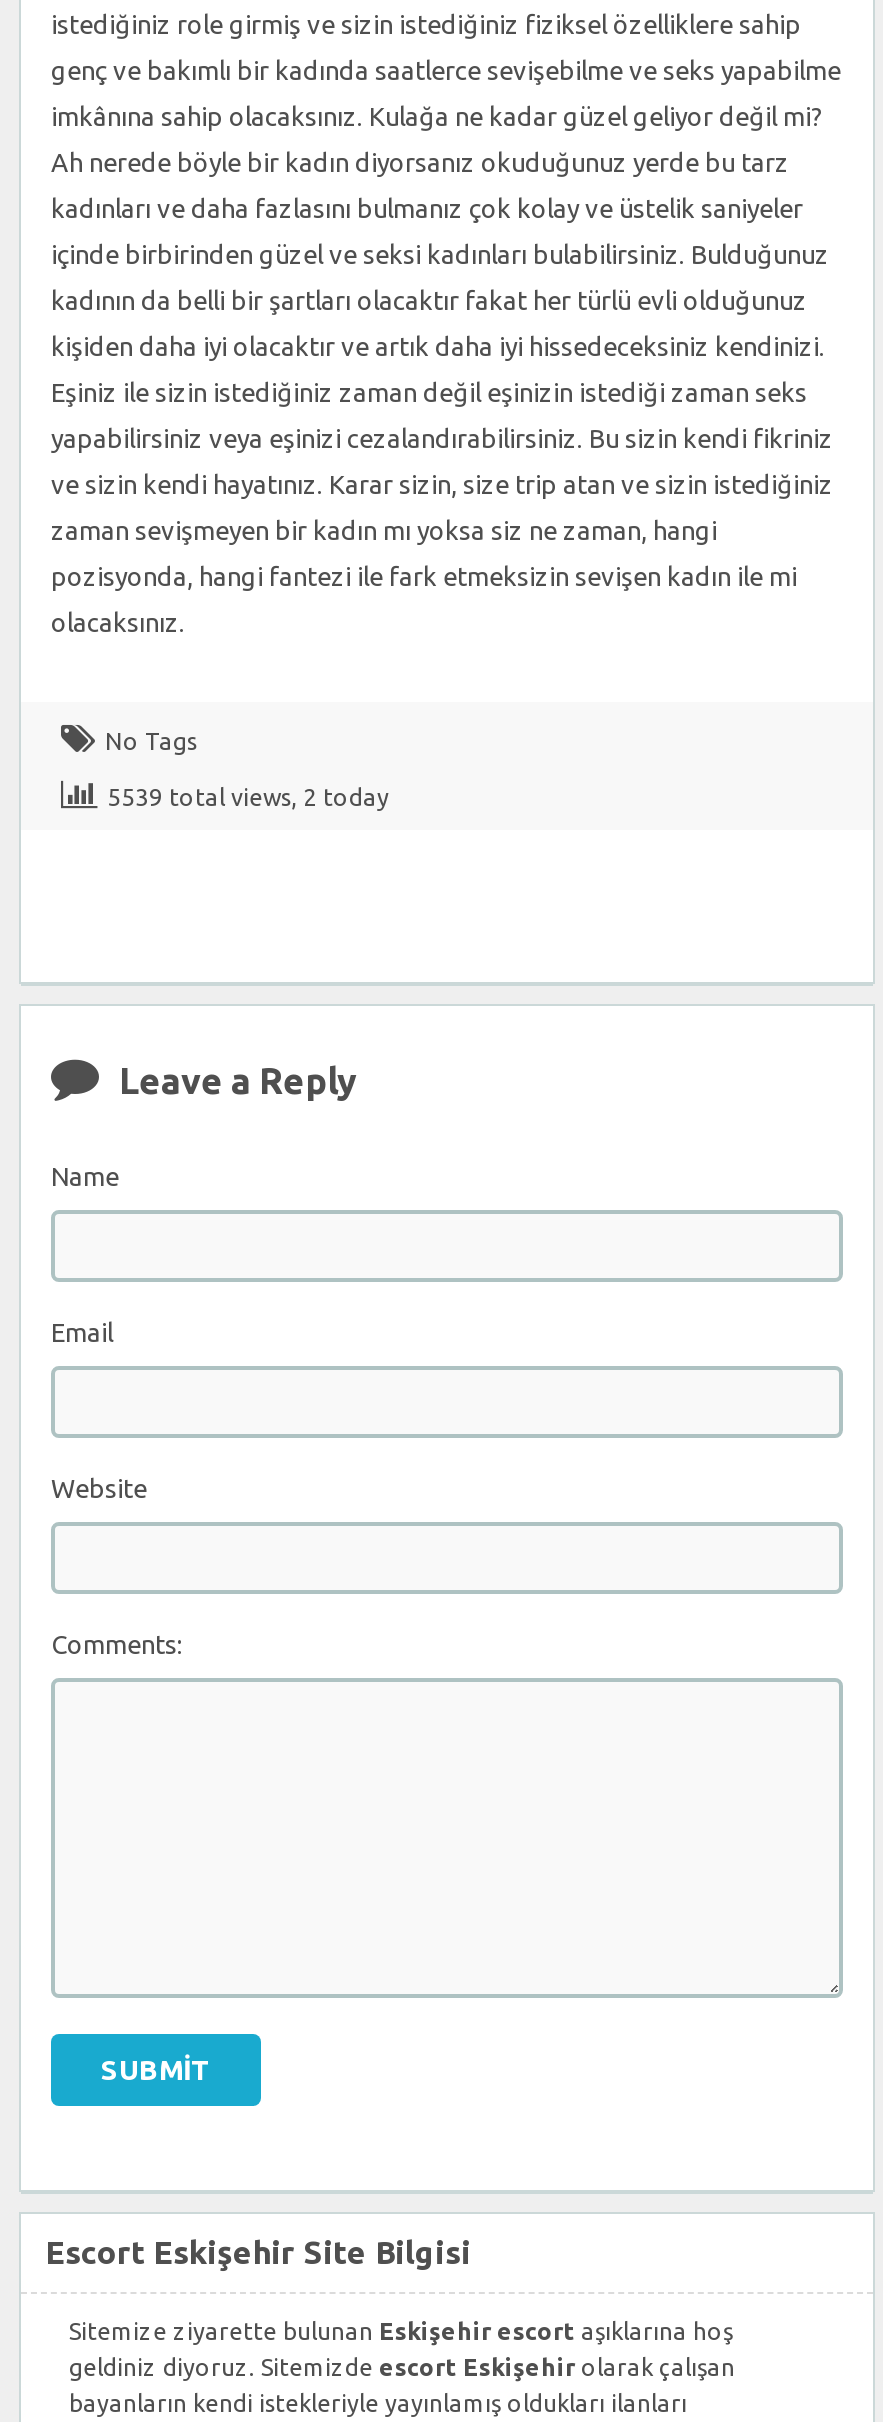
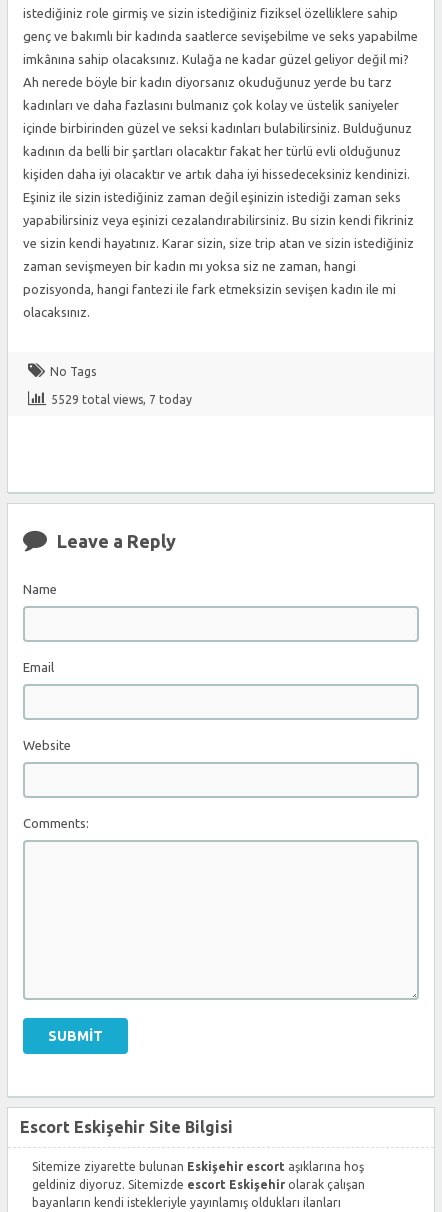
- 5539 total views, 2 today
+ 5529 total views, 7 today
